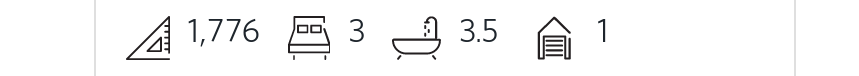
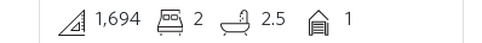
- 1,776
+ 1,694

- 3
+ 2

- 3.5
+ 2.5
